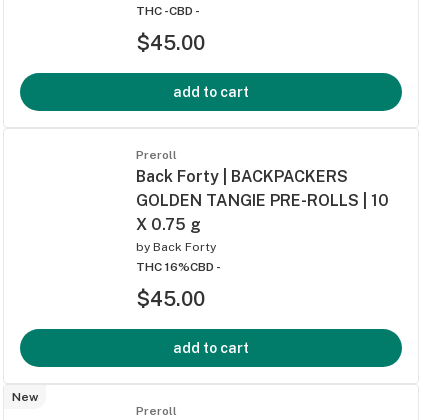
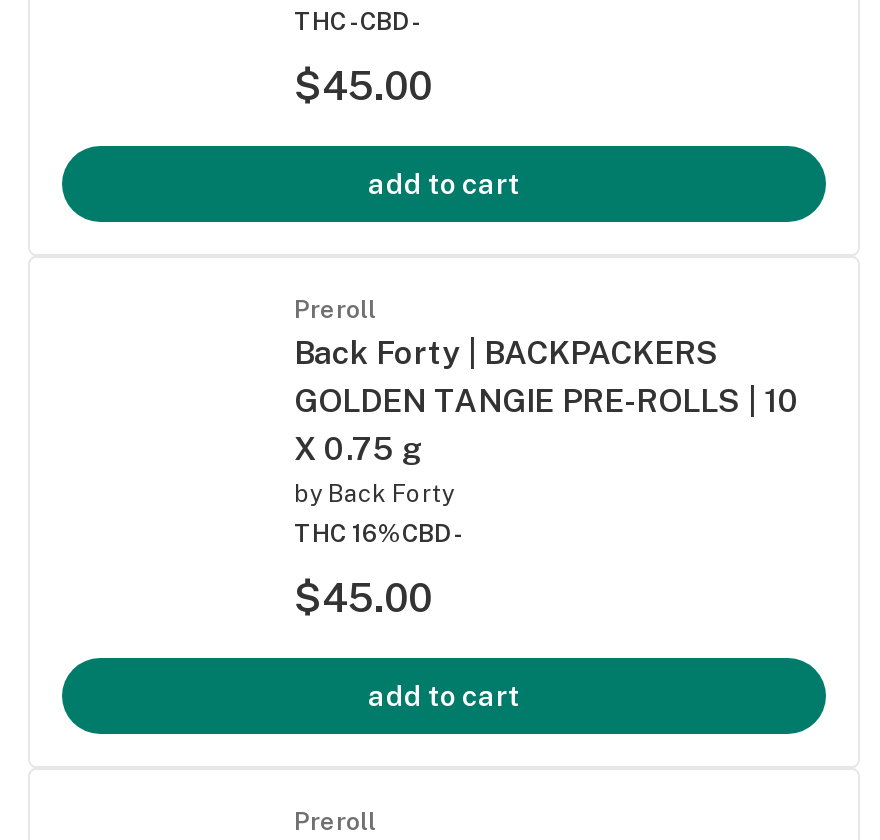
- New
